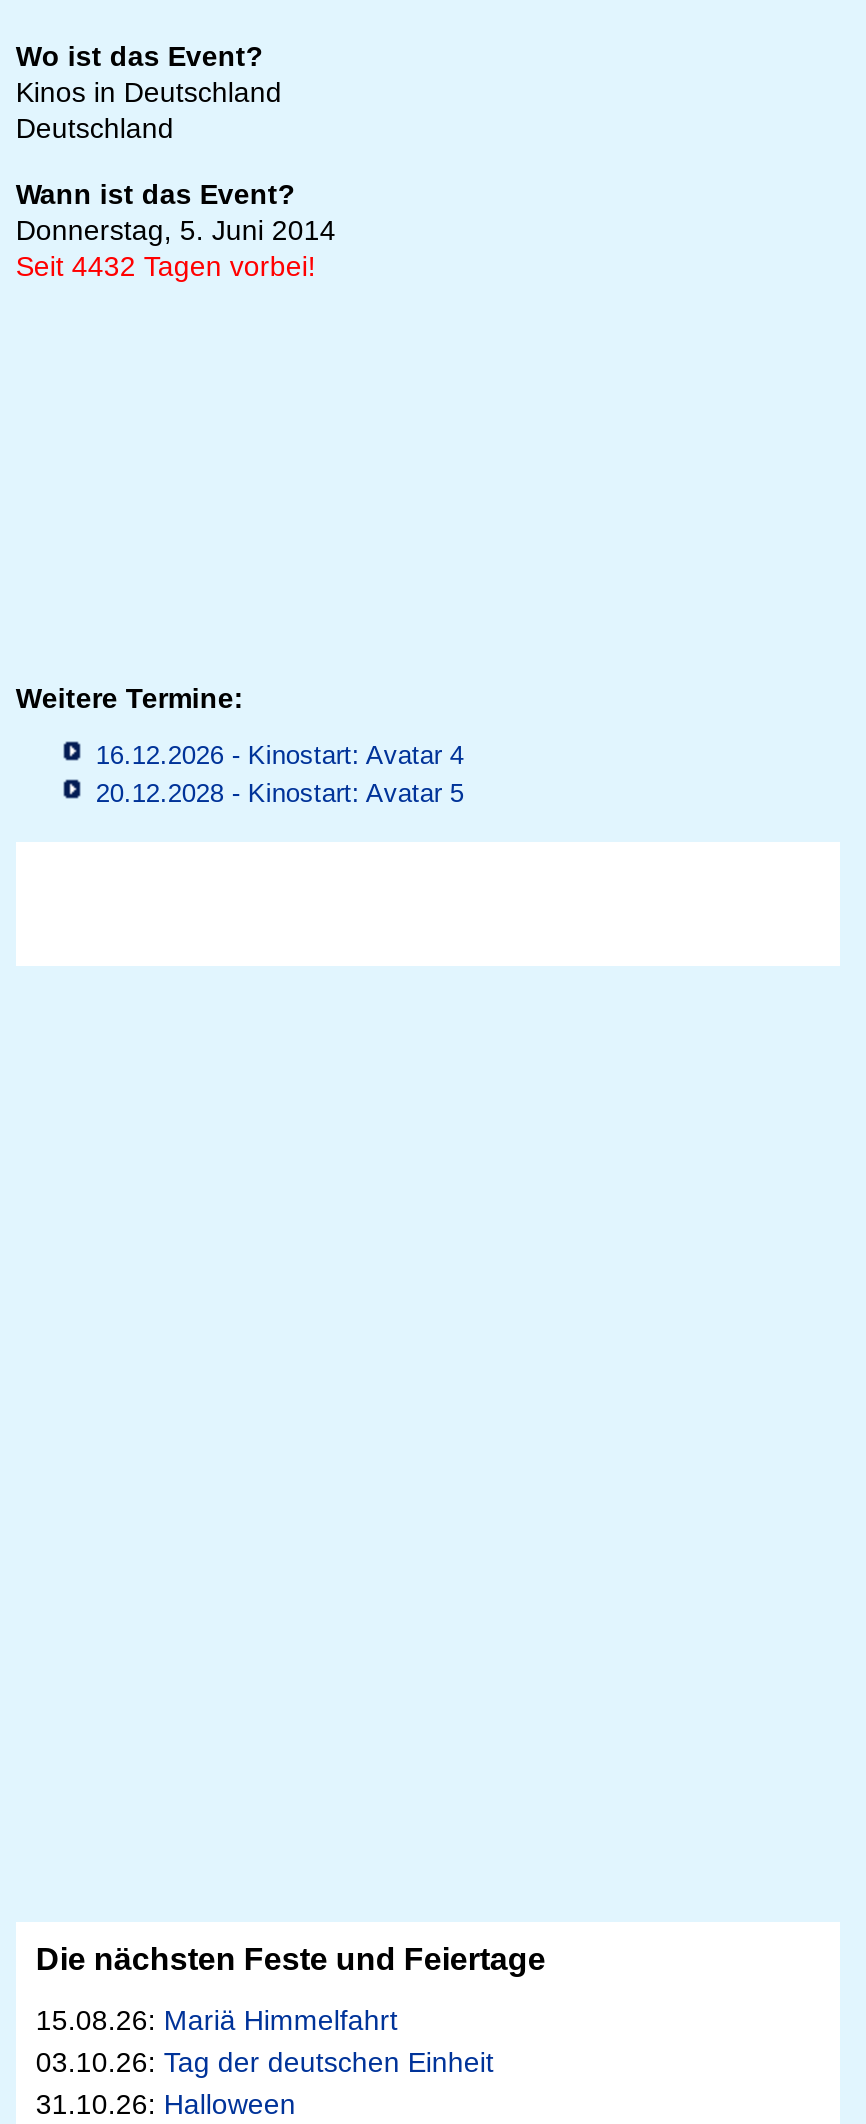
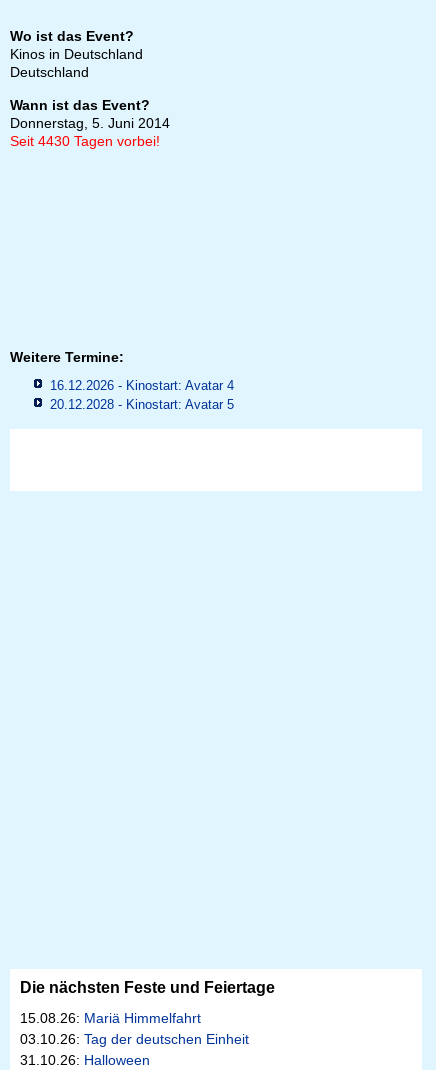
- Seit 4432 Tagen vorbei!
+ Seit 4430 Tagen vorbei!
